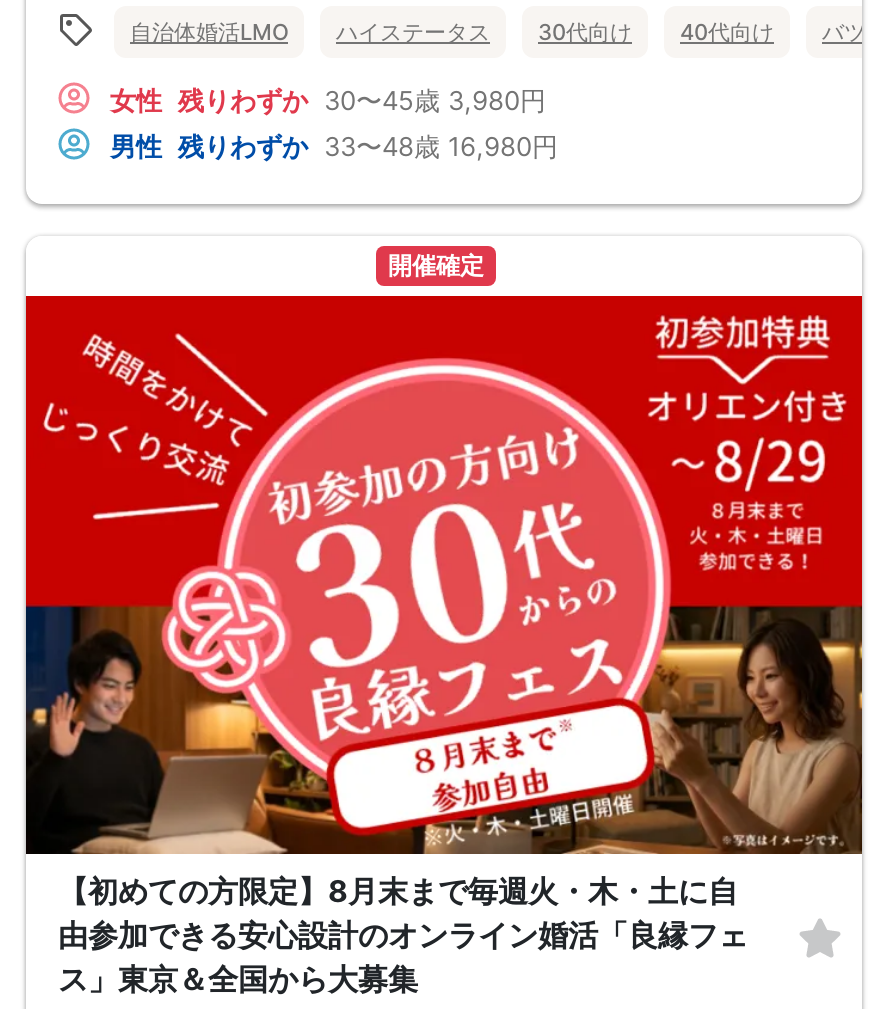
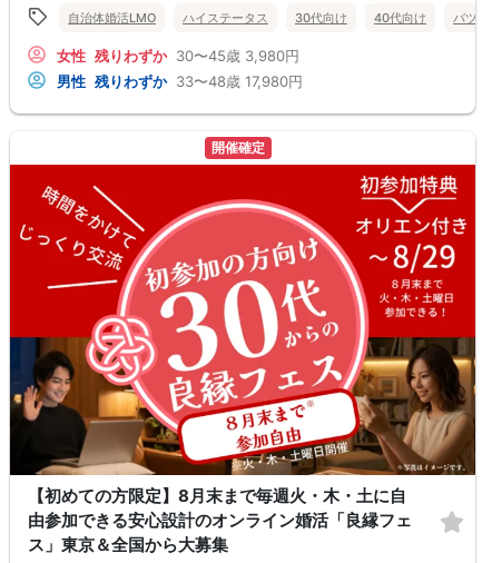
- 男性 残りわずか 33〜48歳 16,980円
+ 男性 残りわずか 33〜48歳 17,980円
